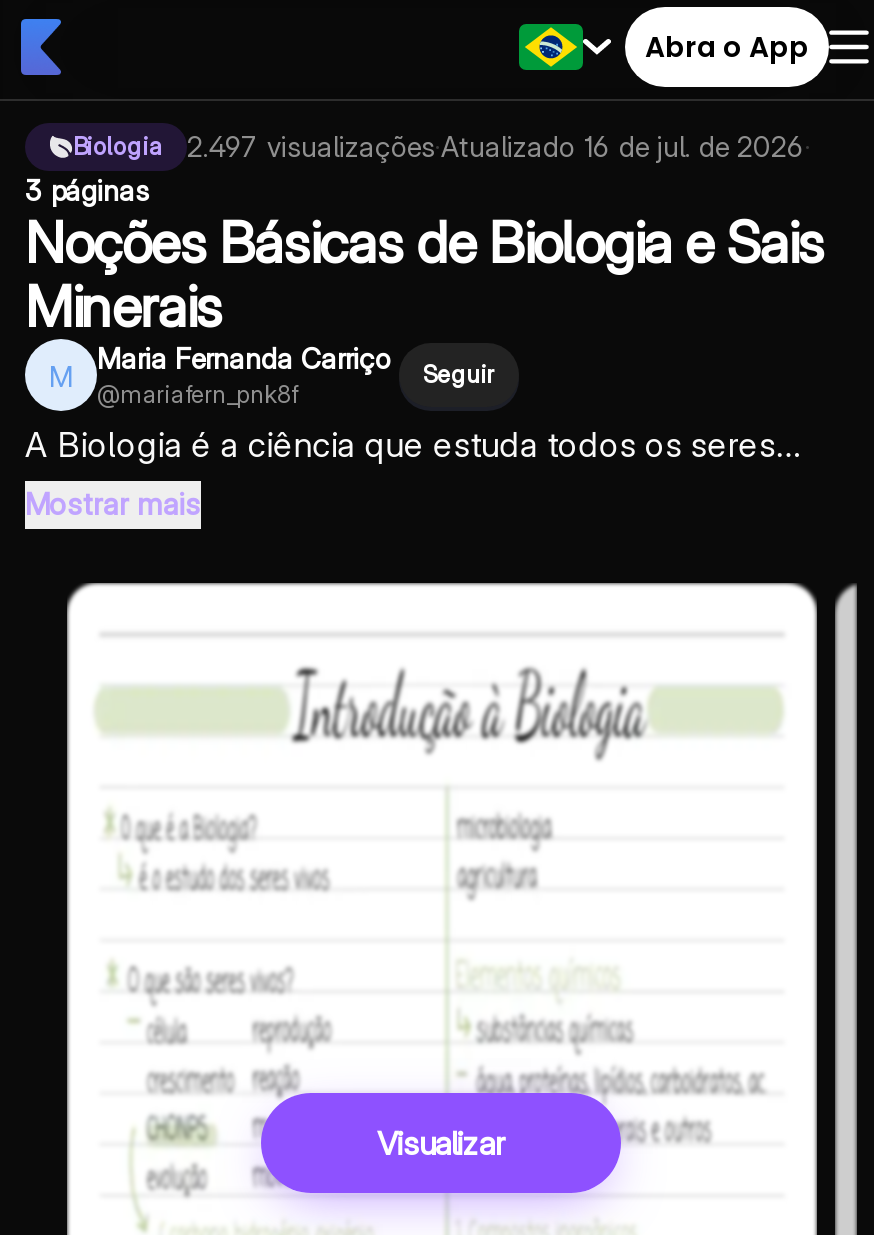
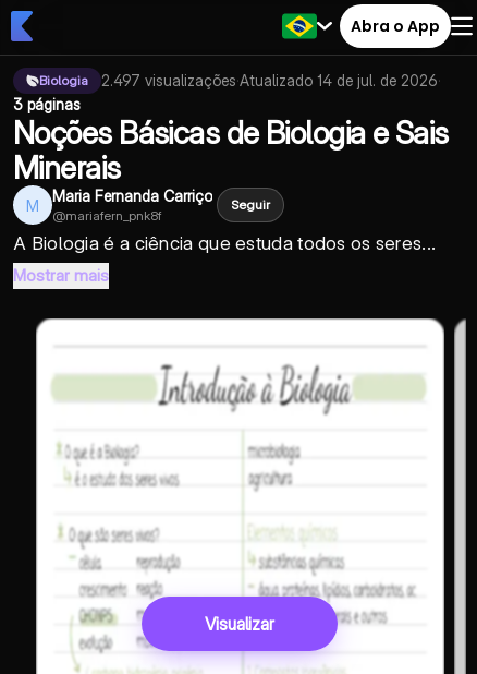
- 2.497 visualizações·Atualizado 16 de jul. de 2026 ·
+ 2.497 visualizações·Atualizado 14 de jul. de 2026 ·
